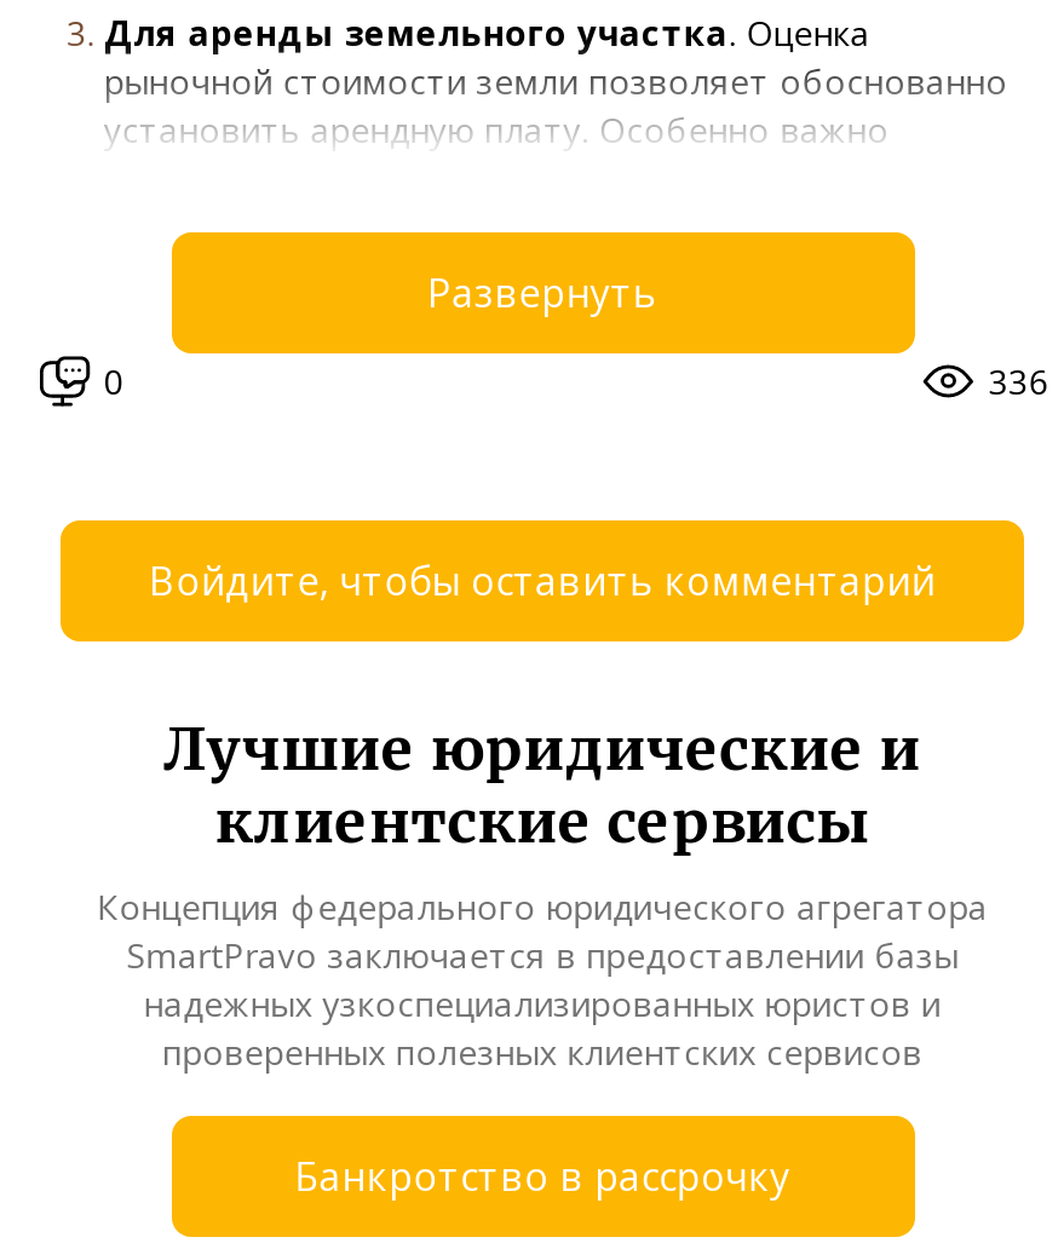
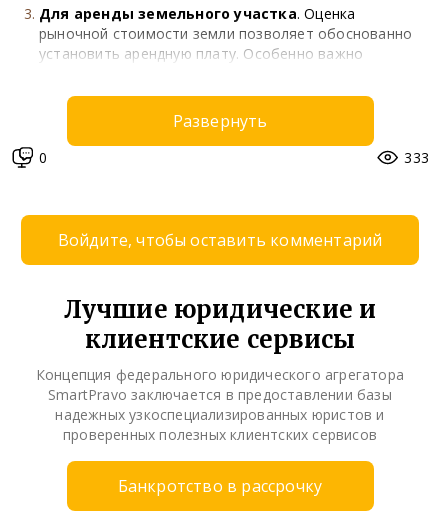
- 336
+ 333
